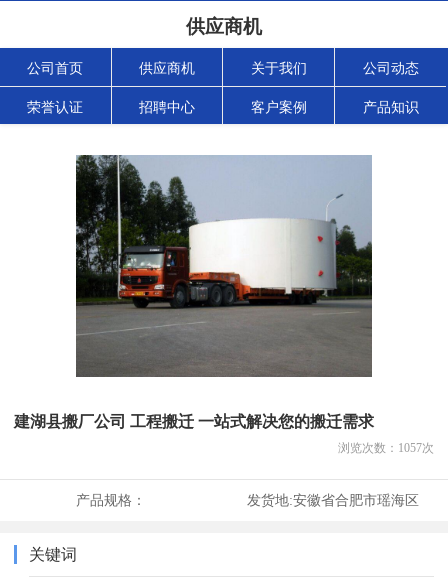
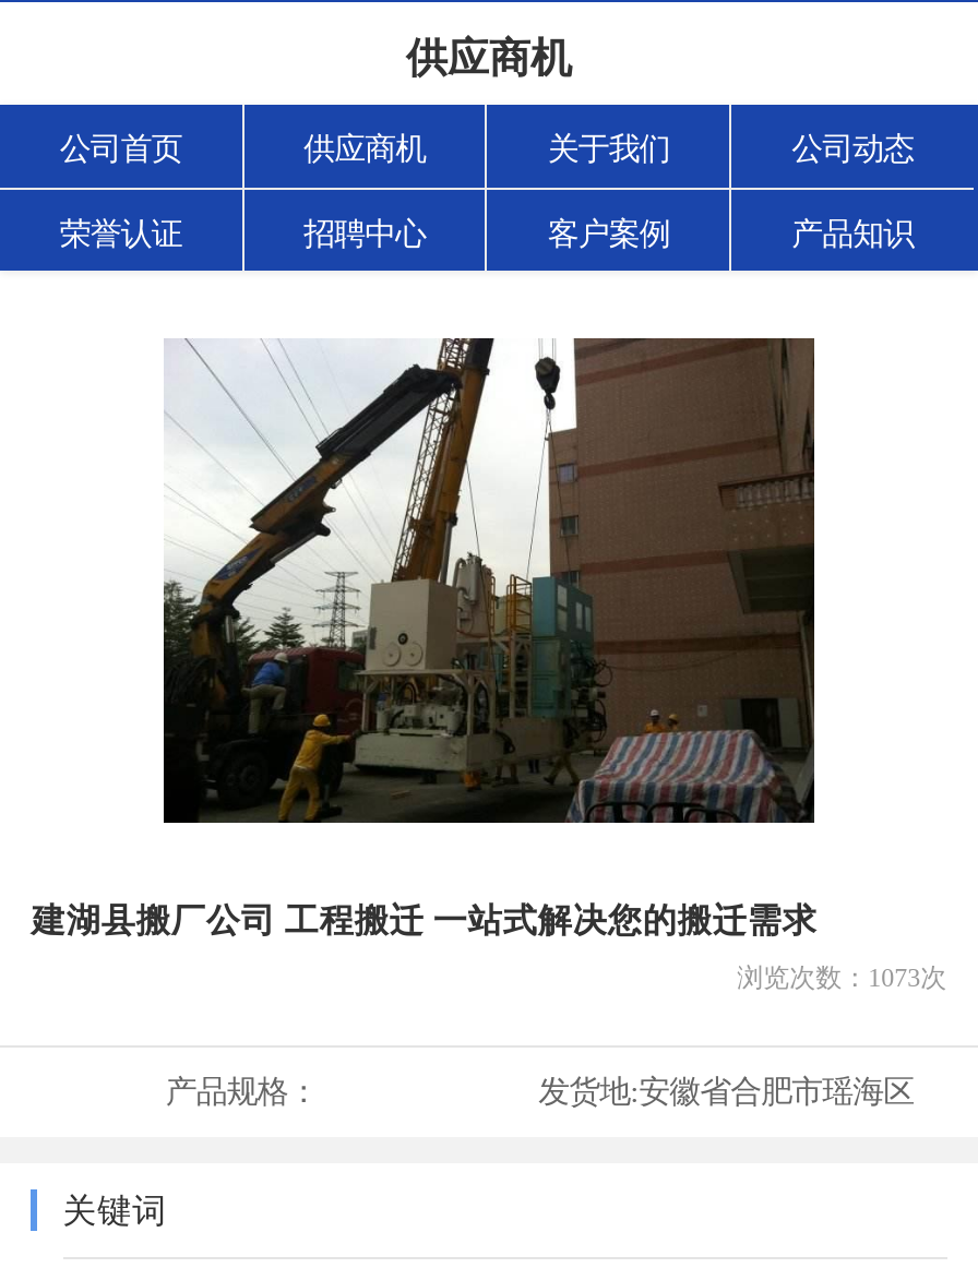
- [image]
+ [image]

- 浏览次数：1057次
+ 浏览次数：1073次
